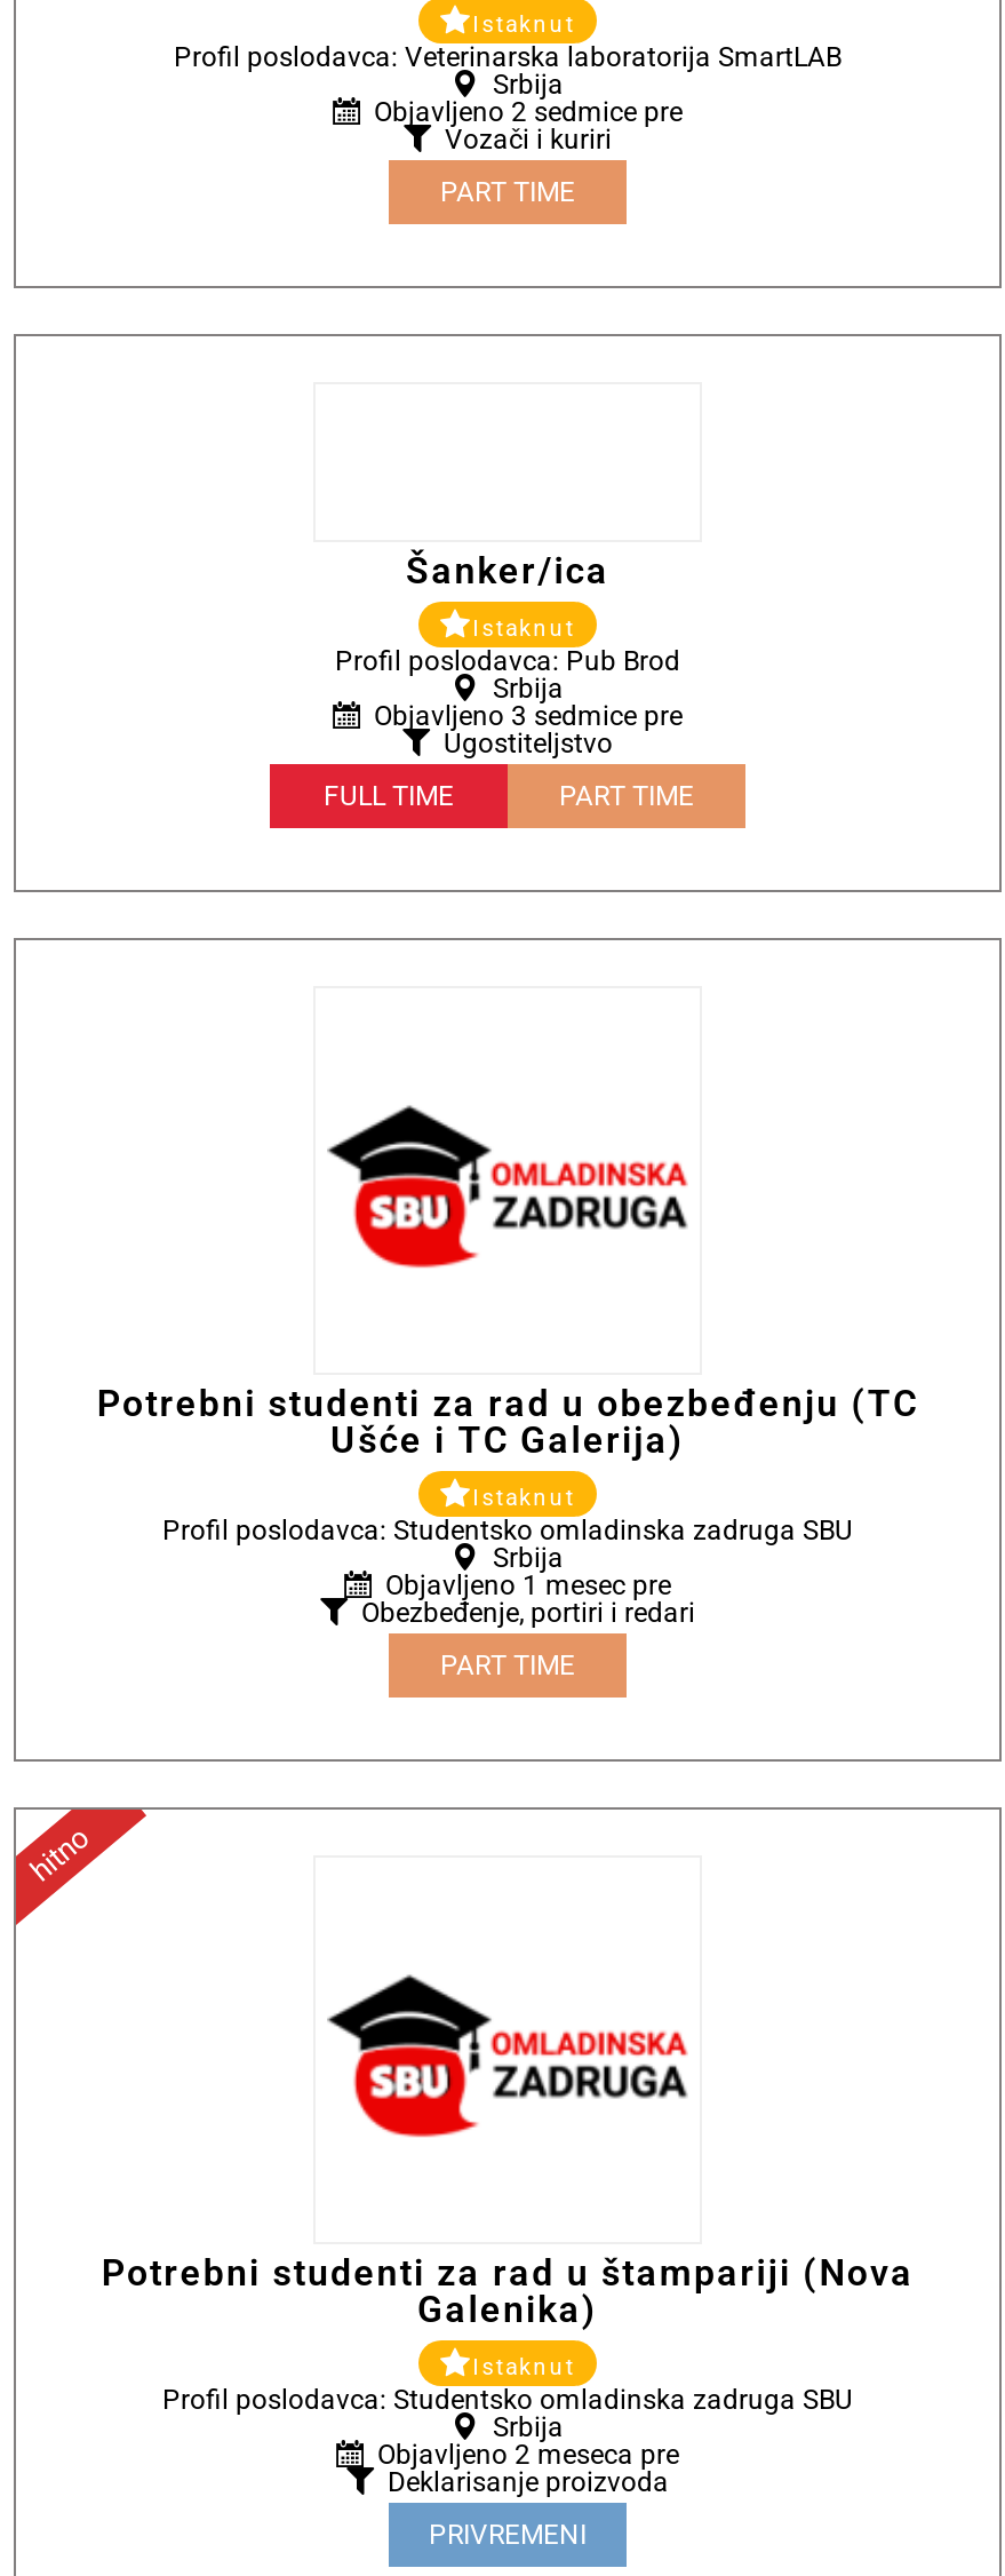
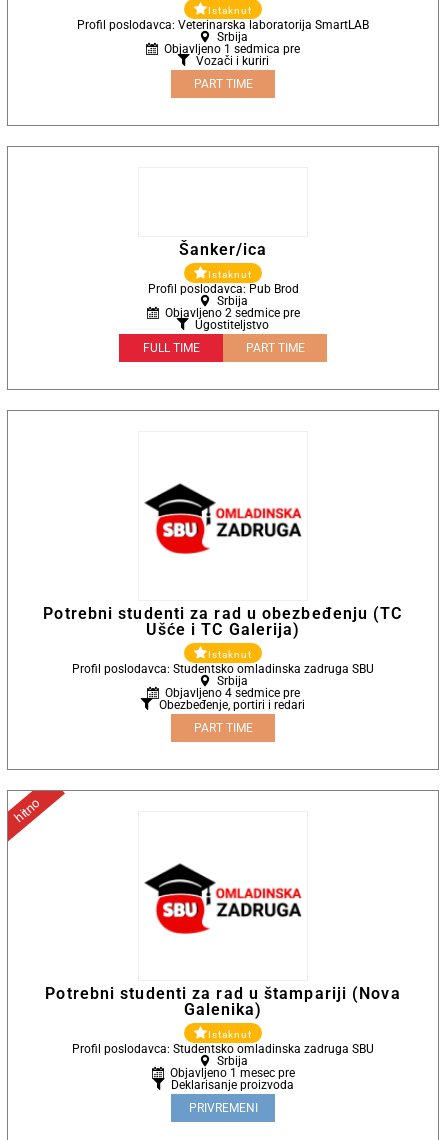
+ Objavljeno 1 sedmica pre

moved down: Objavljeno 2 sedmice pre

- Objavljeno 3 sedmice pre

+ Objavljeno 4 sedmice pre

moved down: Objavljeno 1 mesec pre

- Objavljeno 2 meseca pre
